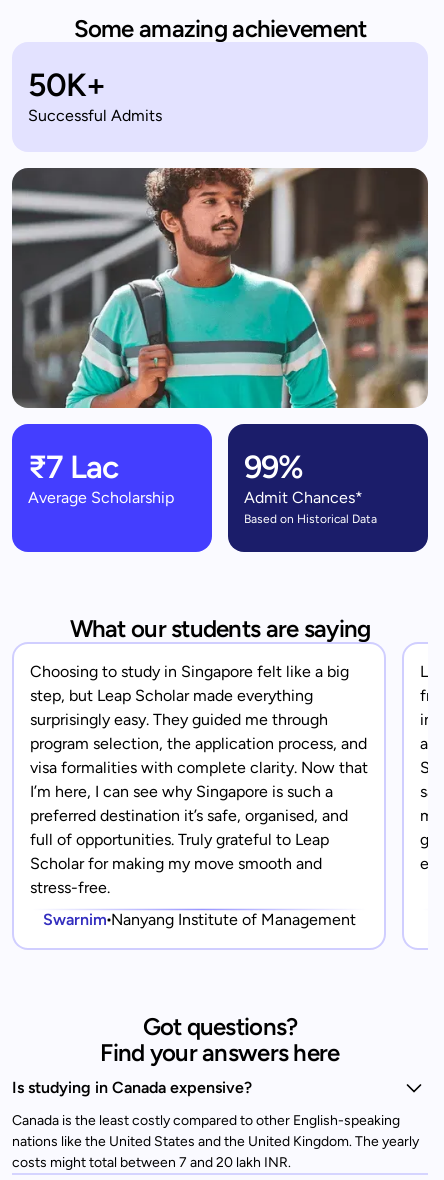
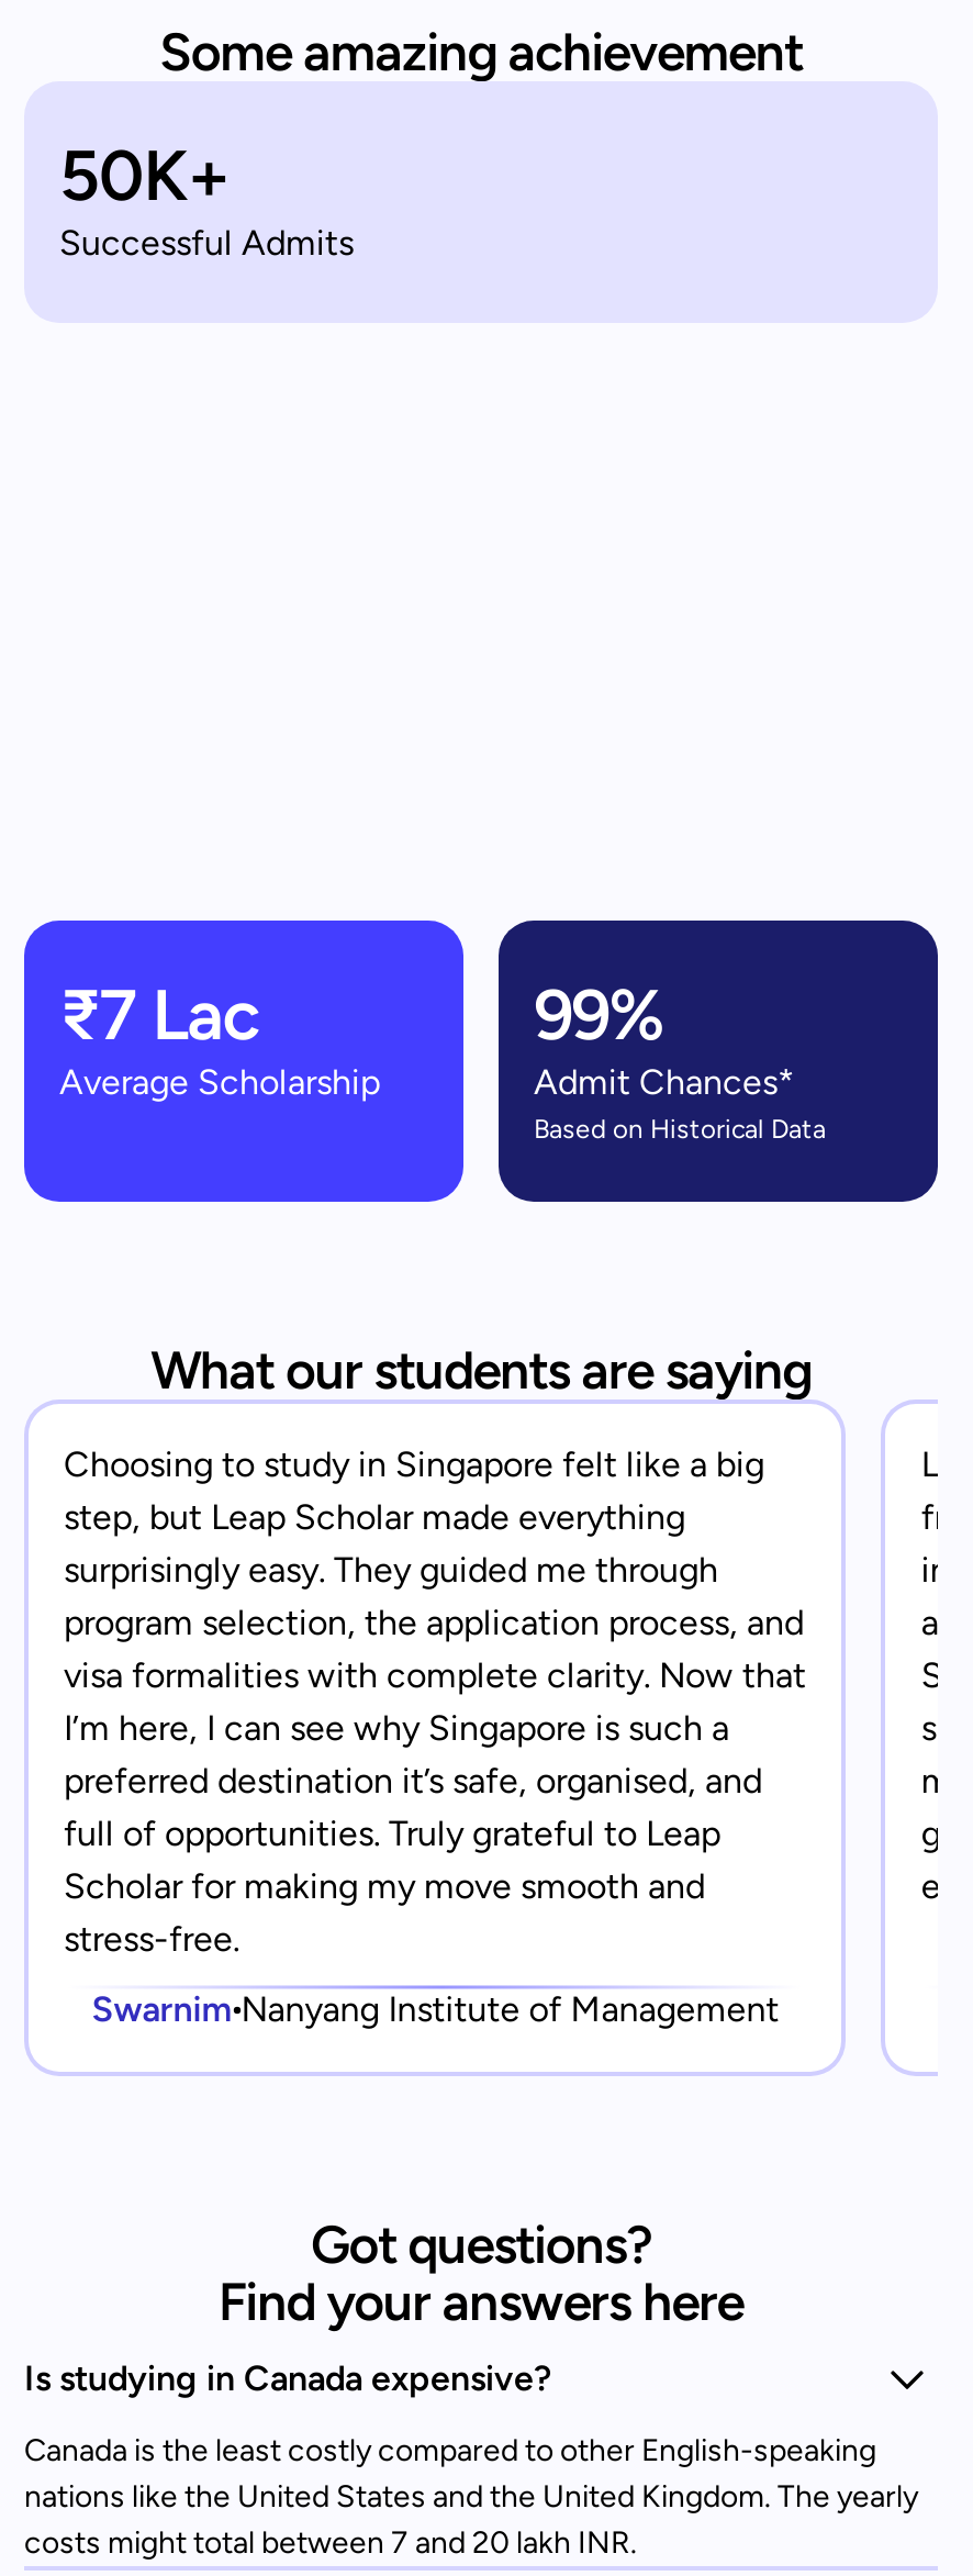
- [image]
